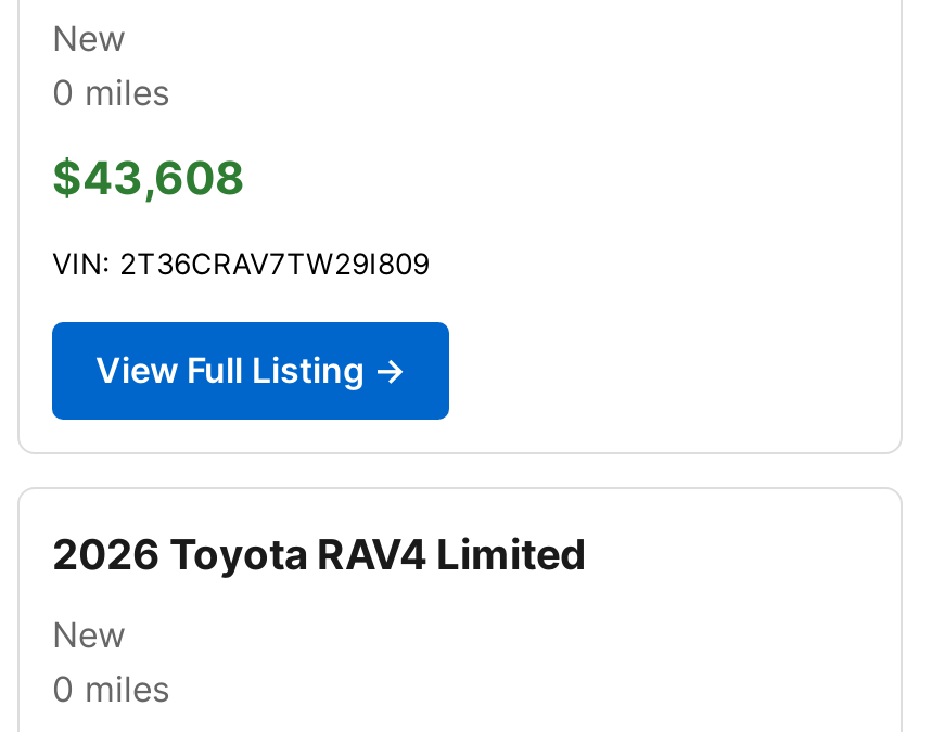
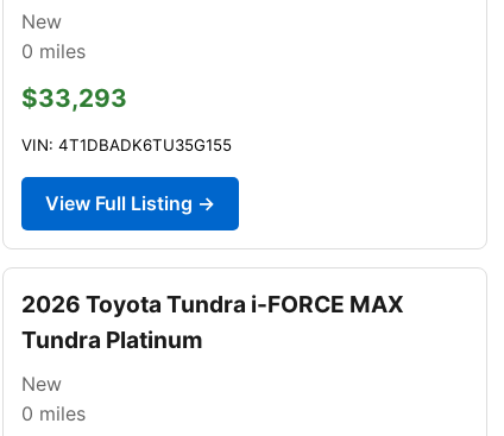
- $43,608
+ $33,293

- VIN: 2T36CRAV7TW29I809
+ VIN: 4T1DBADK6TU35G155

- 2026 Toyota RAV4 Limited
+ 2026 Toyota Tundra i-FORCE MAX
+ Tundra Platinum
